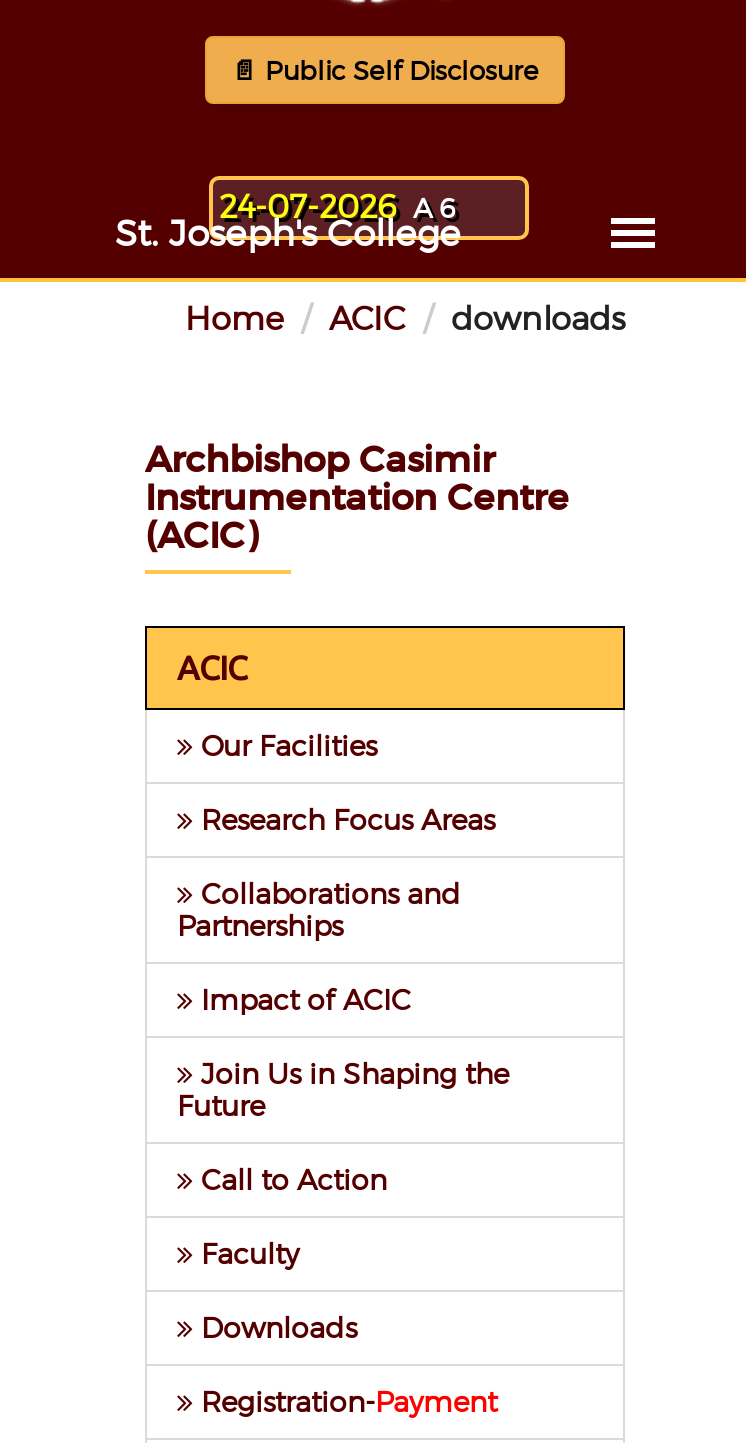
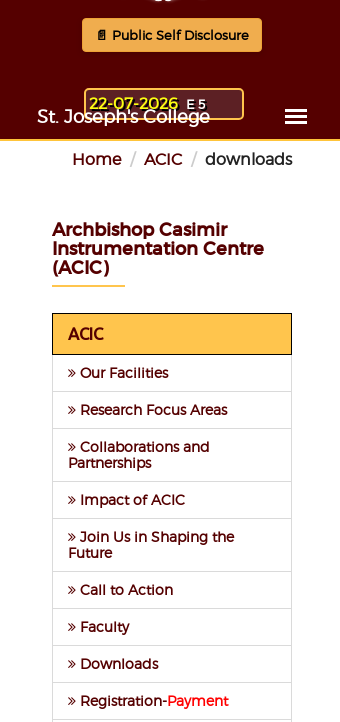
- 24-07-2026 A 6
+ 22-07-2026 E 5
